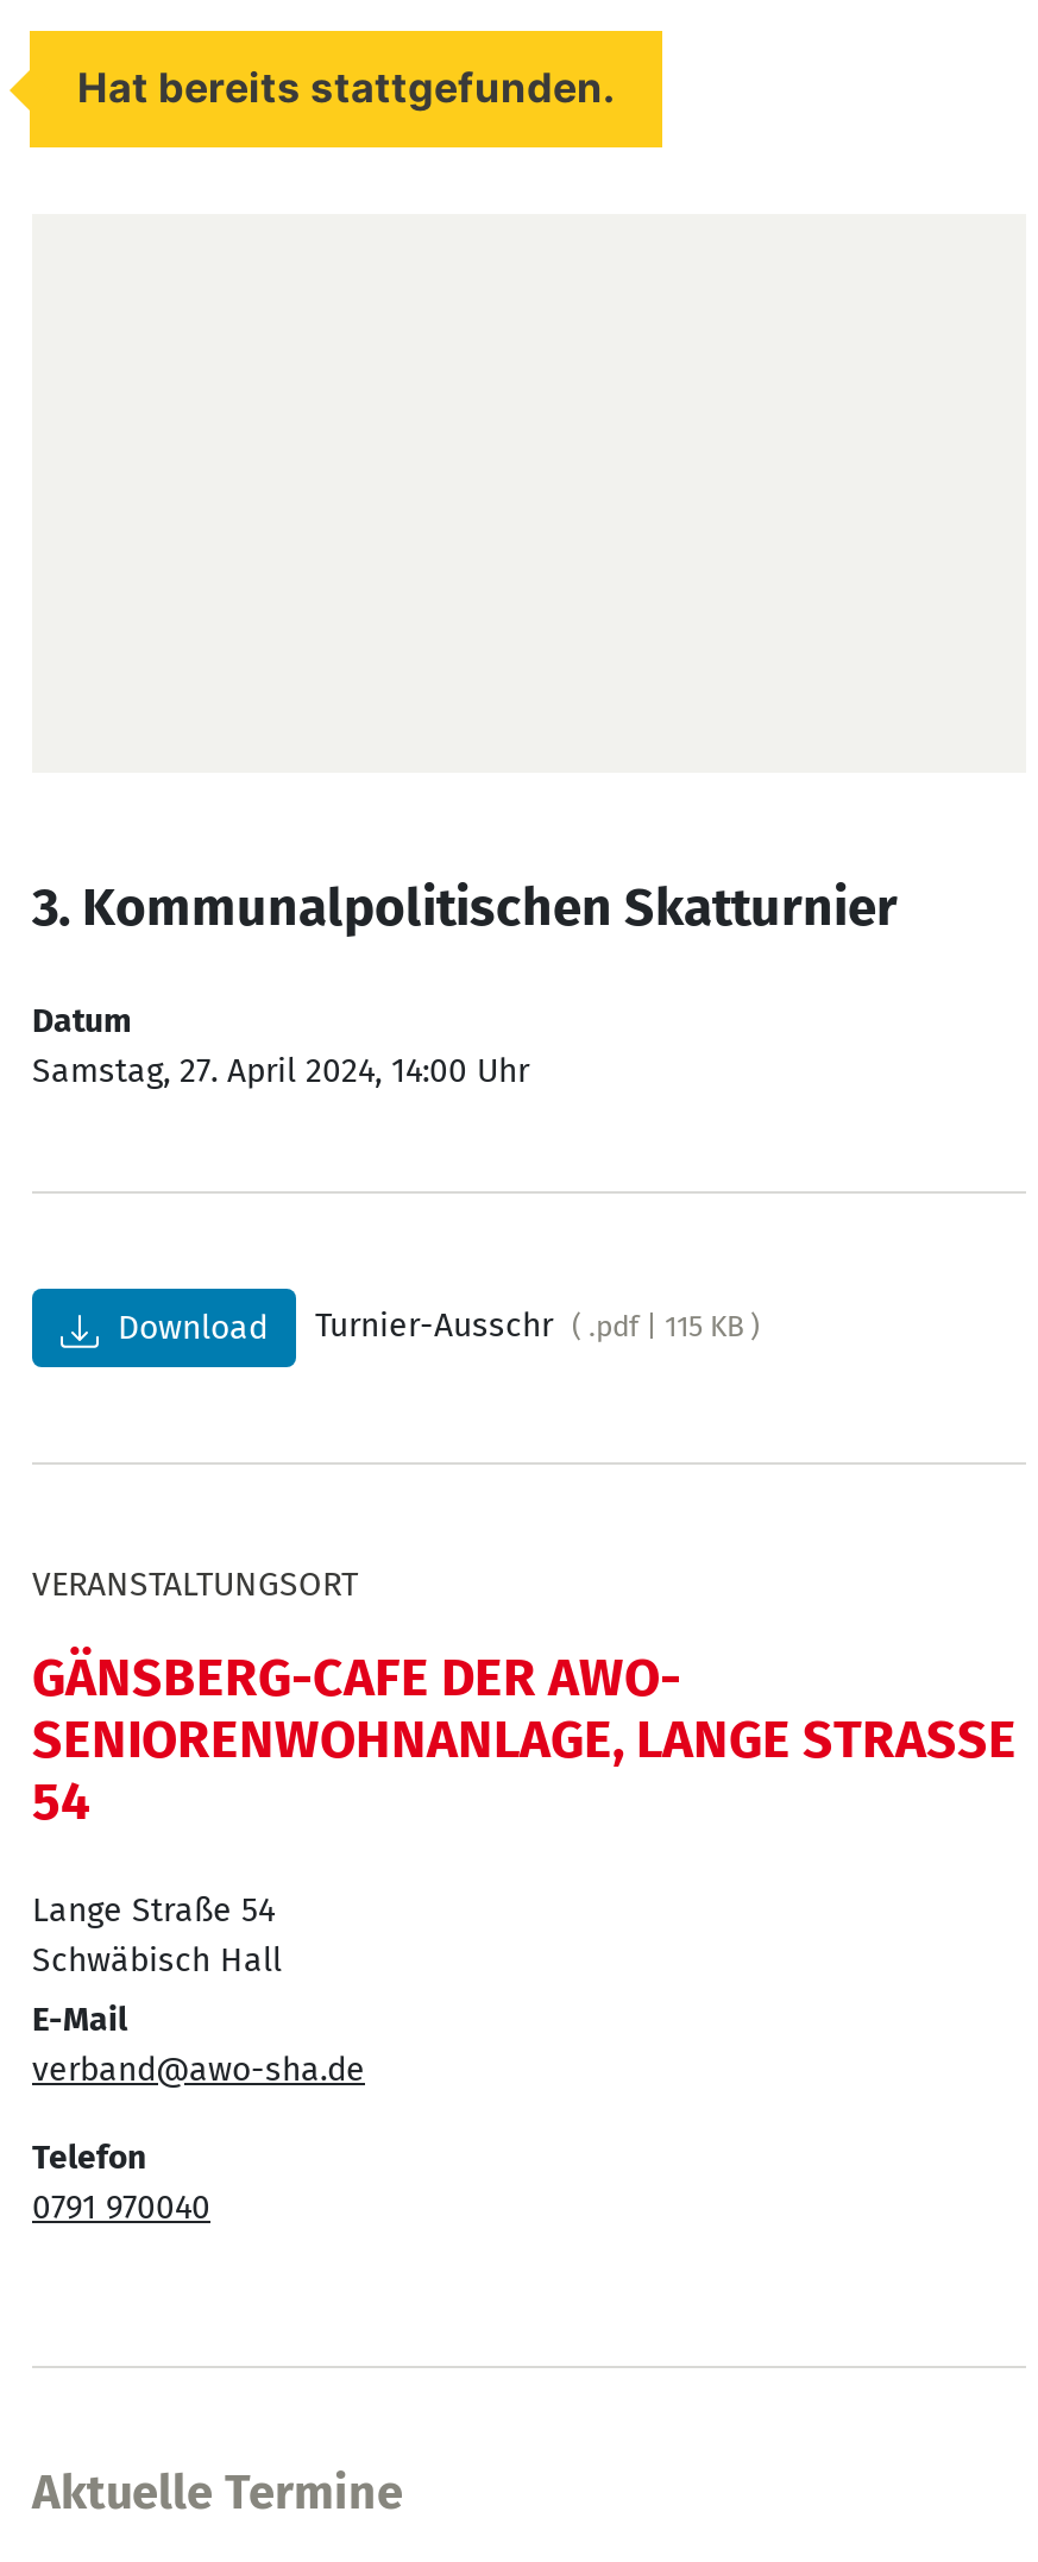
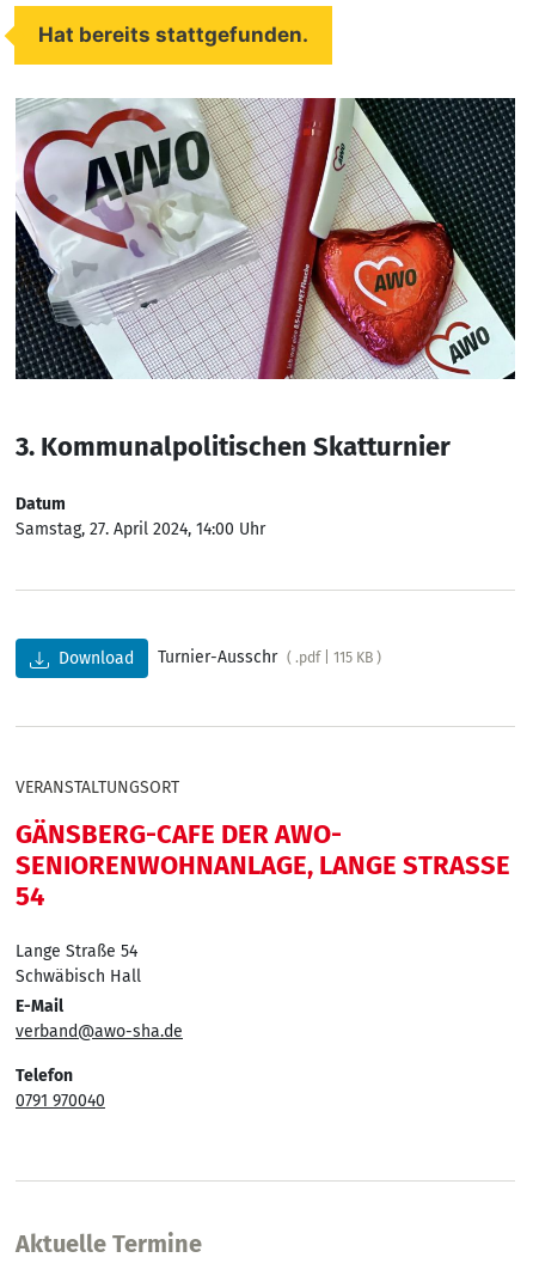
+ [image]
